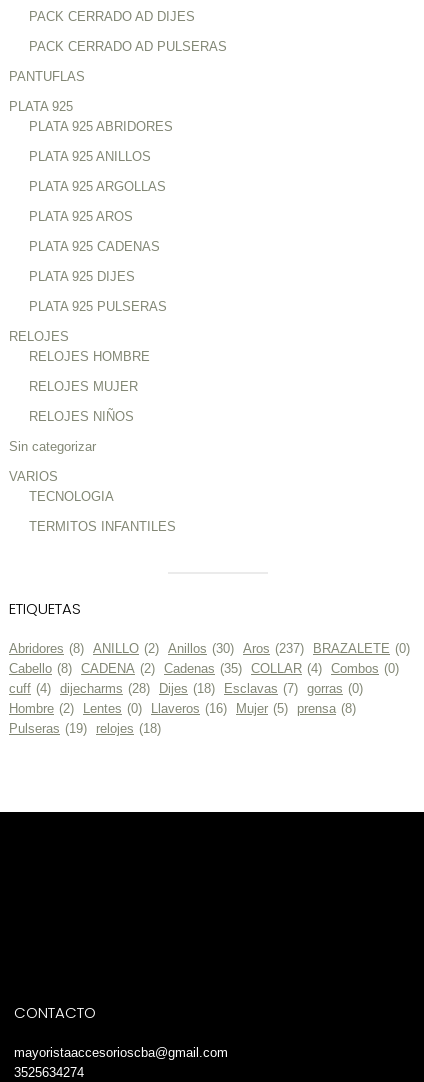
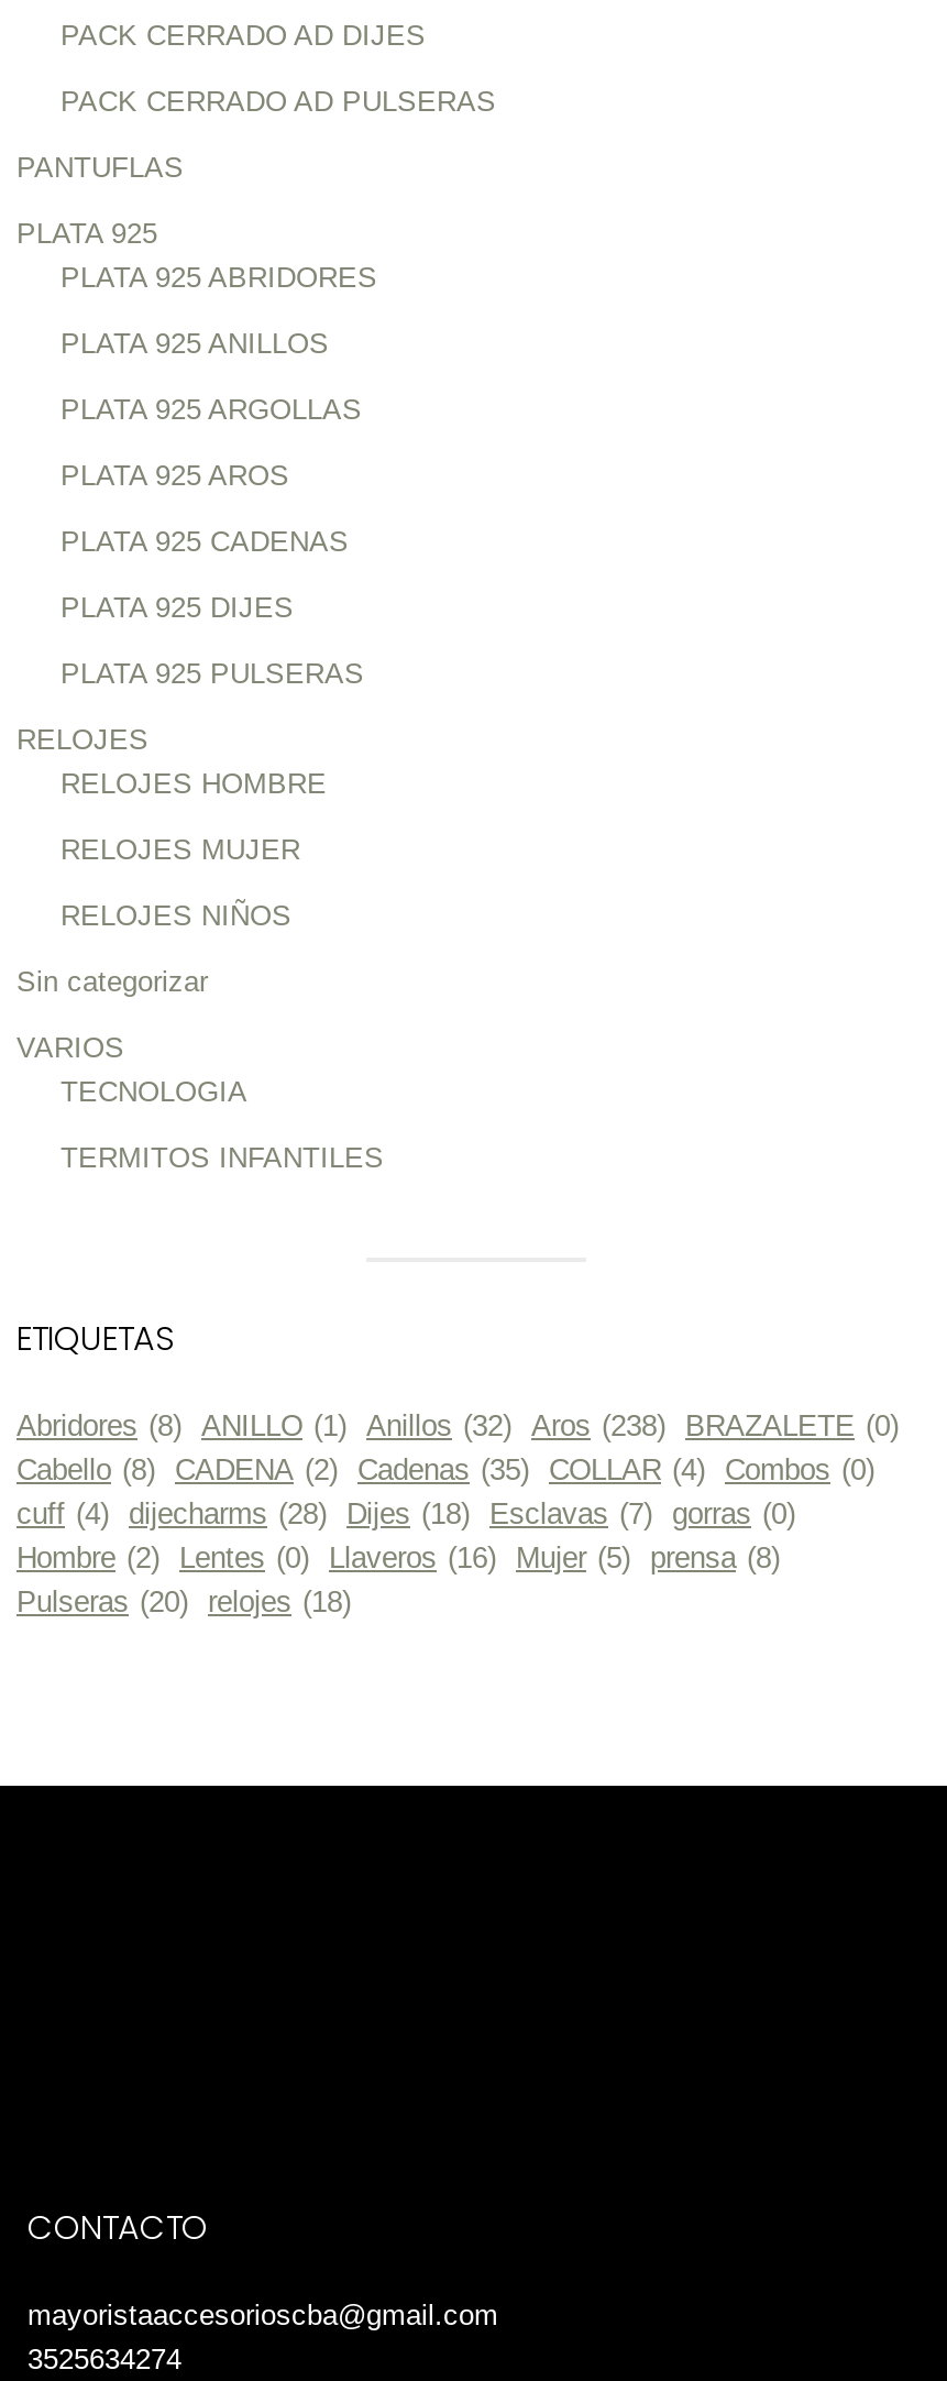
- Abridores (8) ANILLO (2) Anillos (30) Aros (237) BRAZALETE (0)
+ Abridores (8) ANILLO (1) Anillos (32) Aros (238) BRAZALETE (0)

- Pulseras (19) relojes (18)
+ Pulseras (20) relojes (18)
